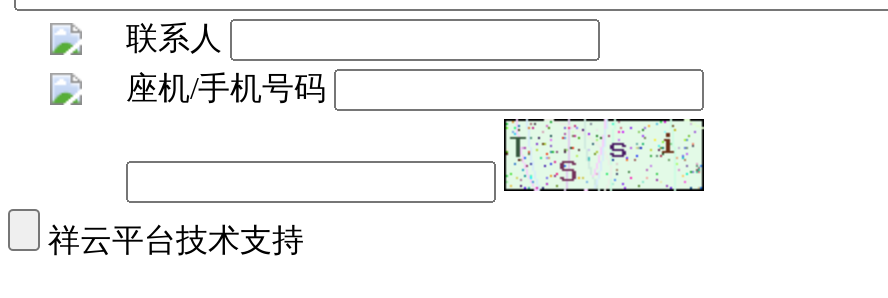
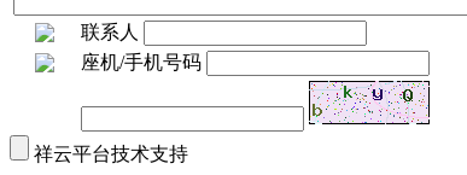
- [image]
+ [image]
